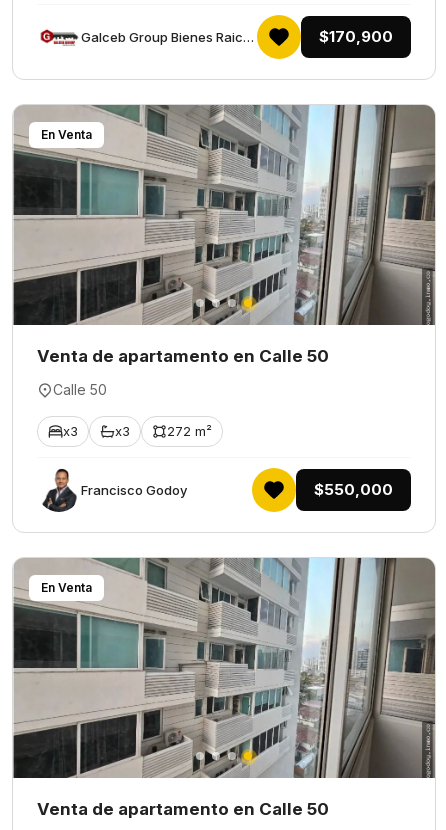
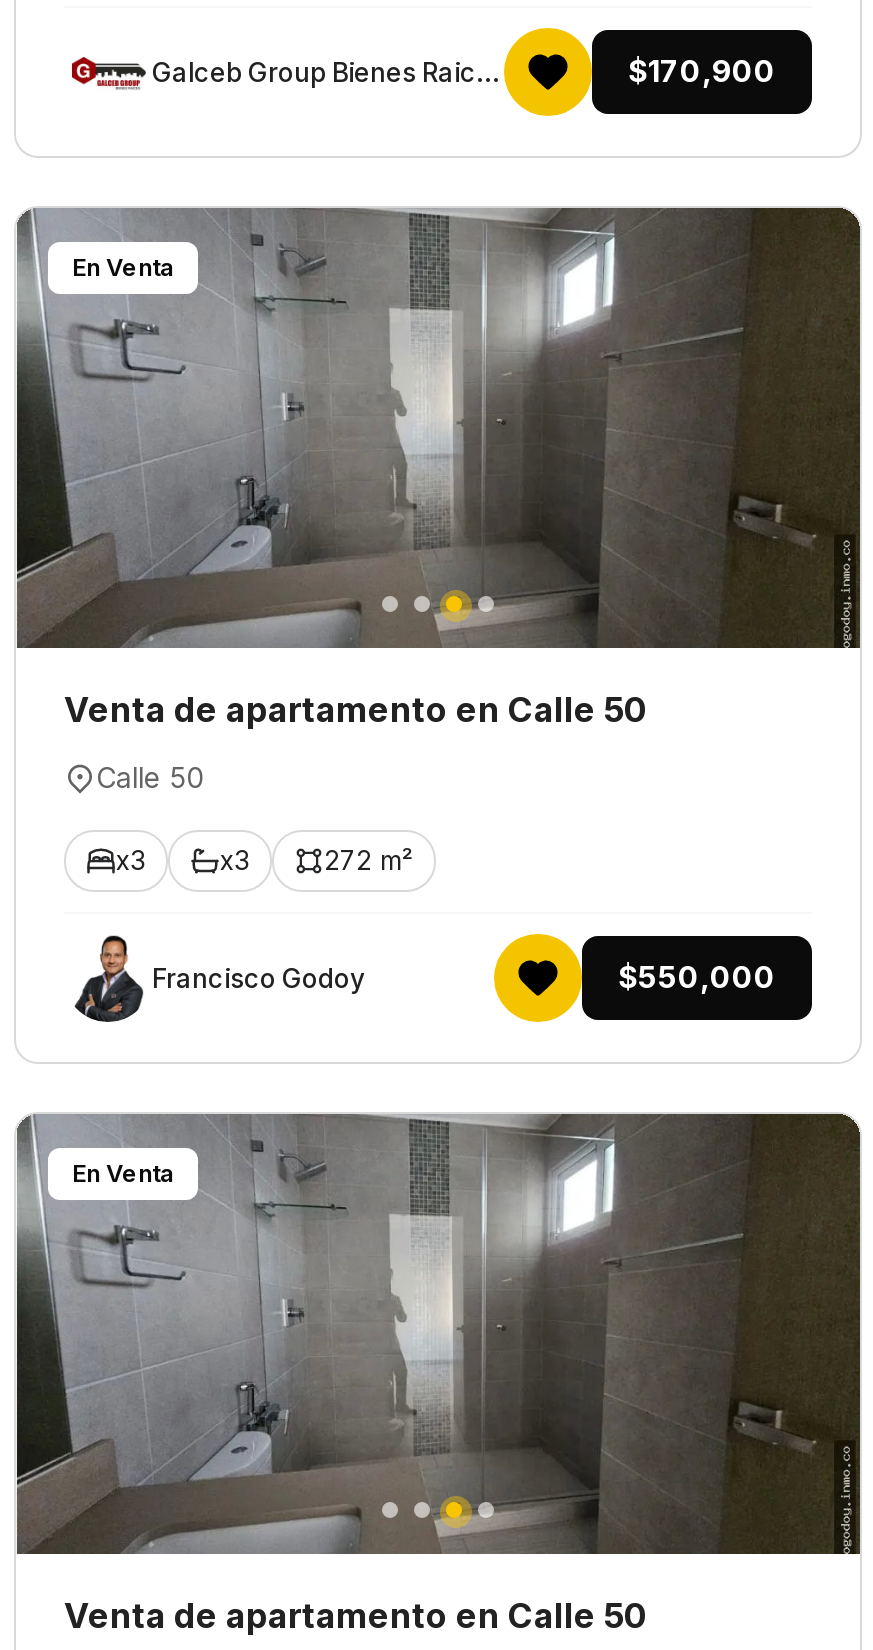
- [image]
+ [image]

- [image]
+ [image]
